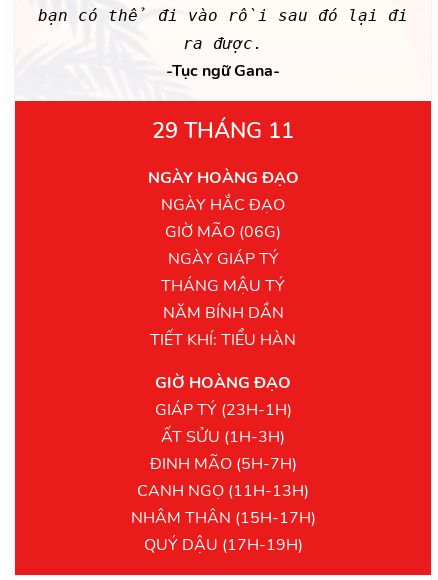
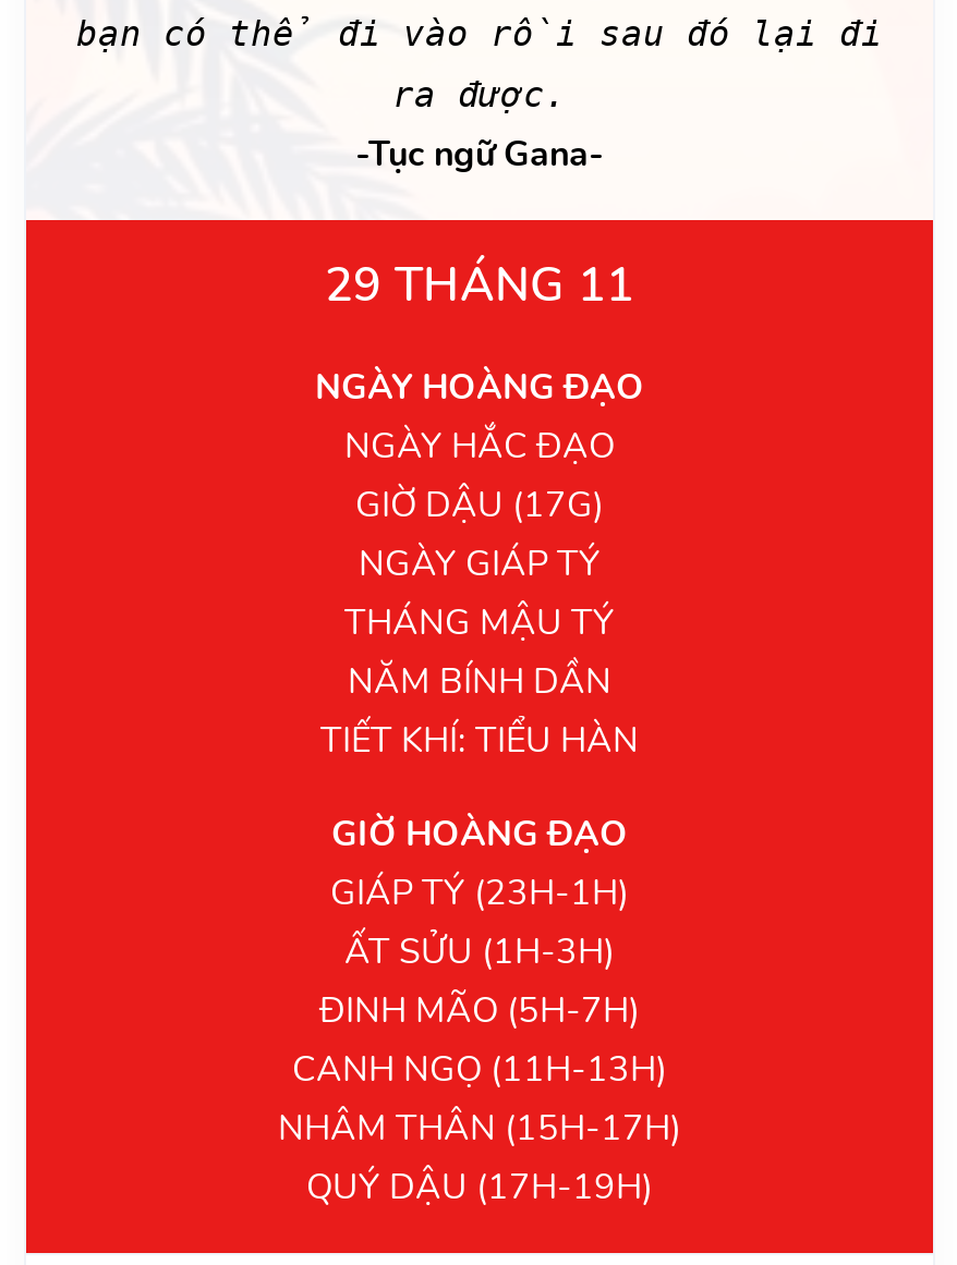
- GIỜ MÃO (06G)
+ GIỜ DẬU (17G)
